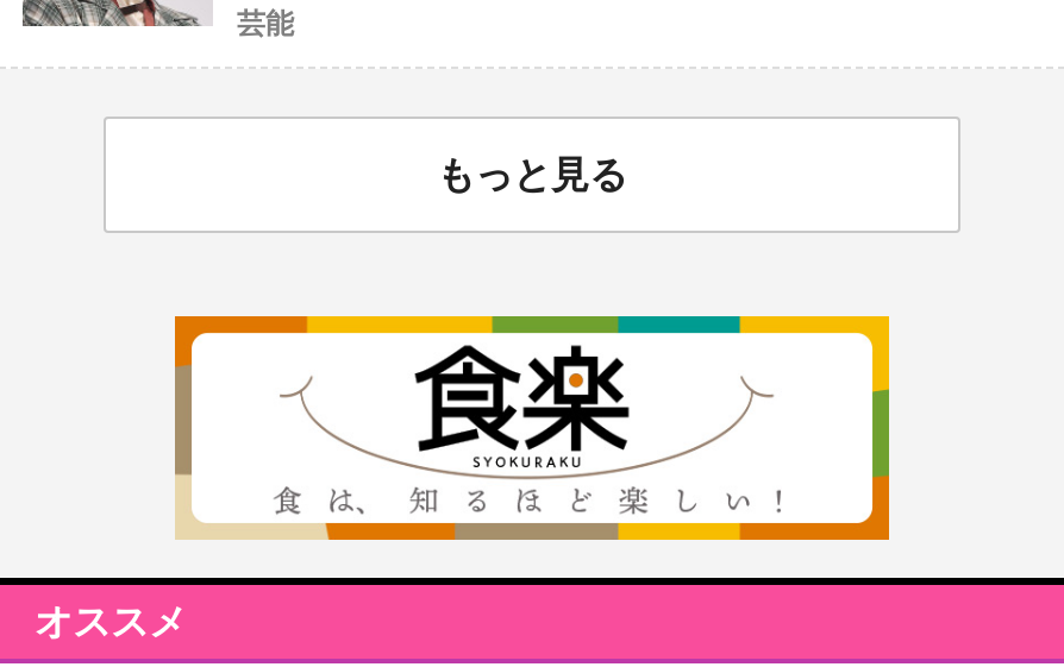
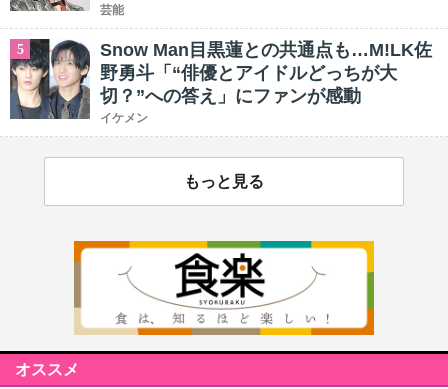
+ [image]
+ 5
+ Snow Man目黒蓮との共通点も…M!LK佐
+ 野勇斗「“俳優とアイドルどっちが大
+ 切？”への答え」にファンが感動
+ イケメン
